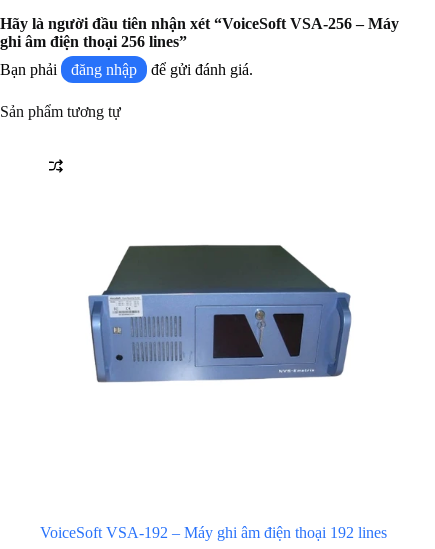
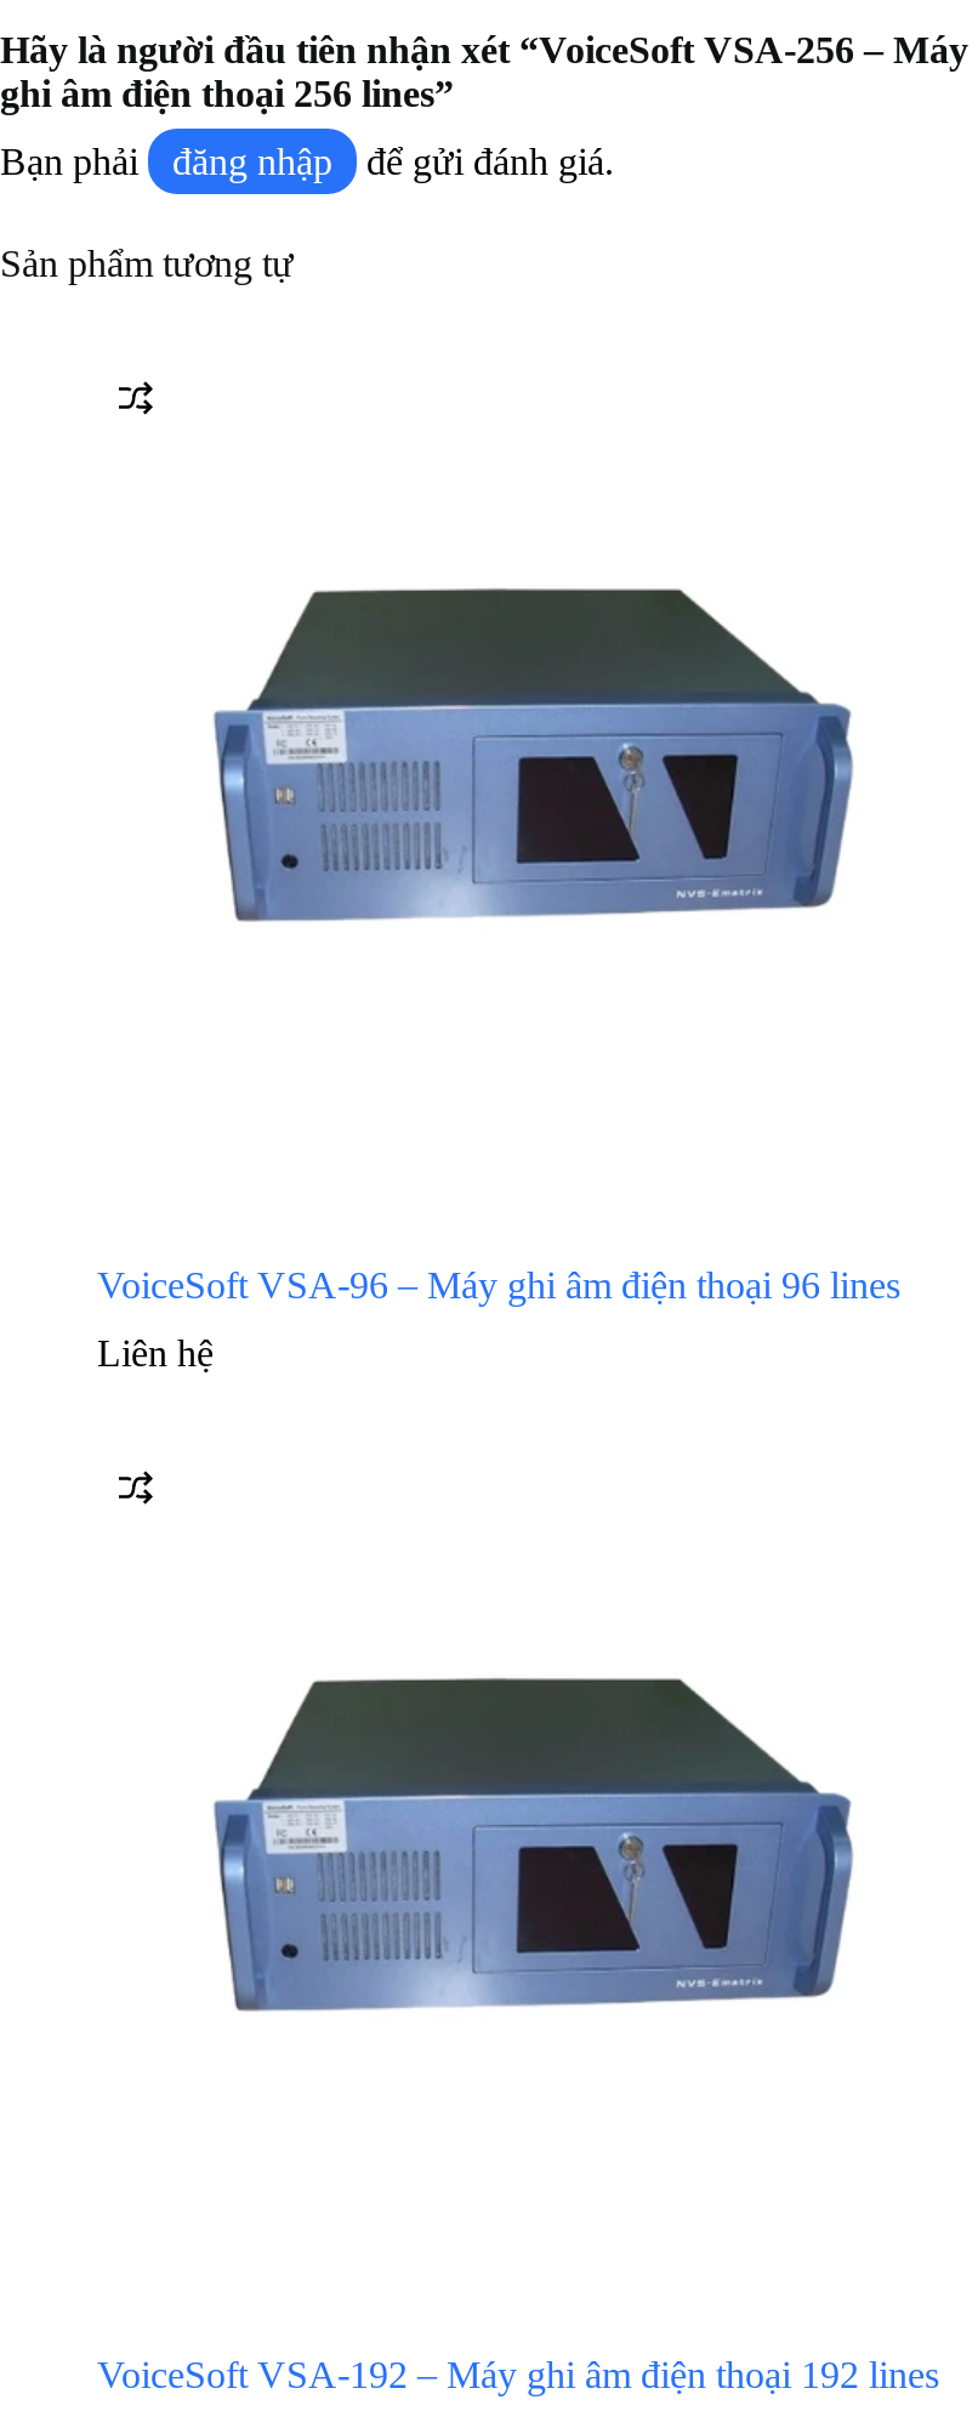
+ VoiceSoft VSA-96 – Máy ghi âm điện thoại 96 lines
+ Liên hệ
